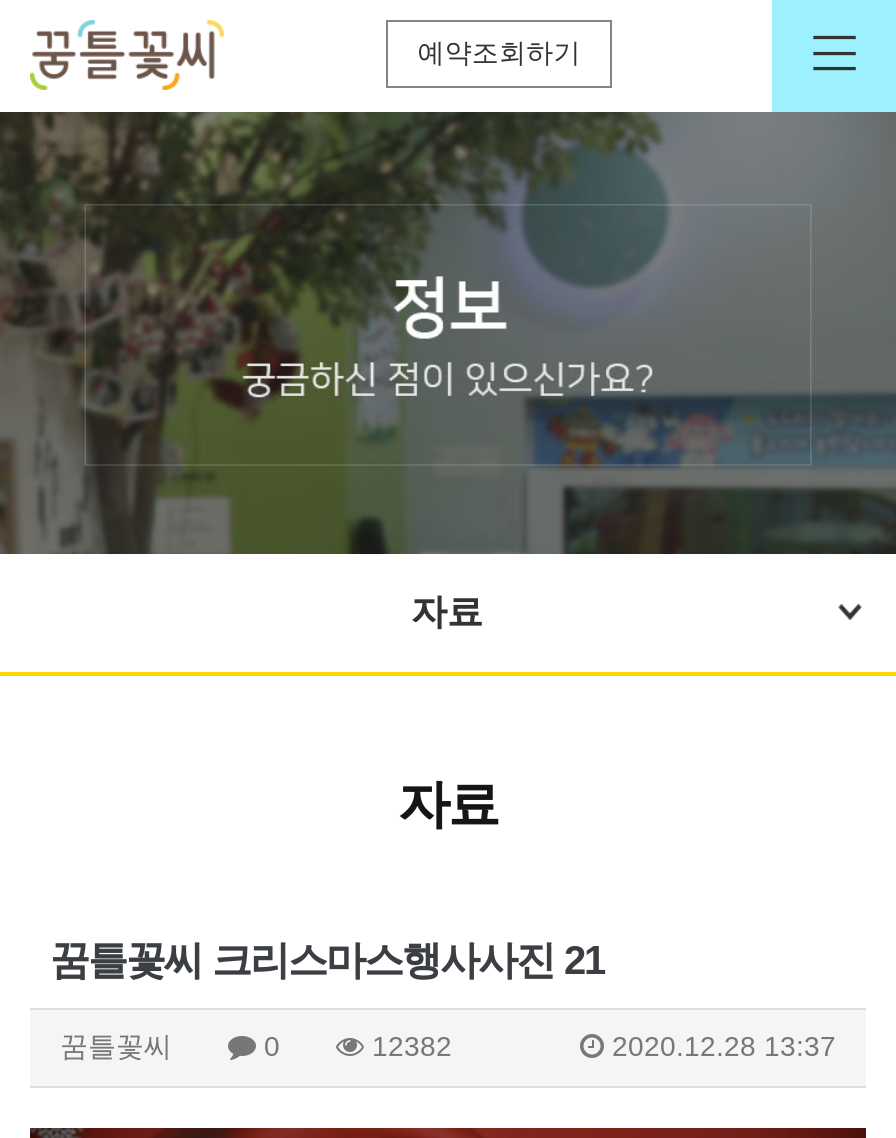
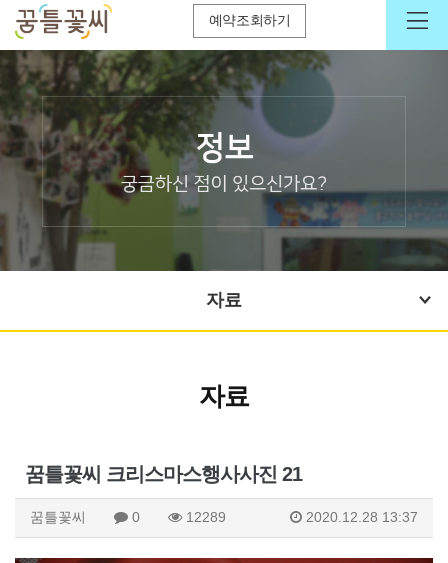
- 12382
+ 12289
